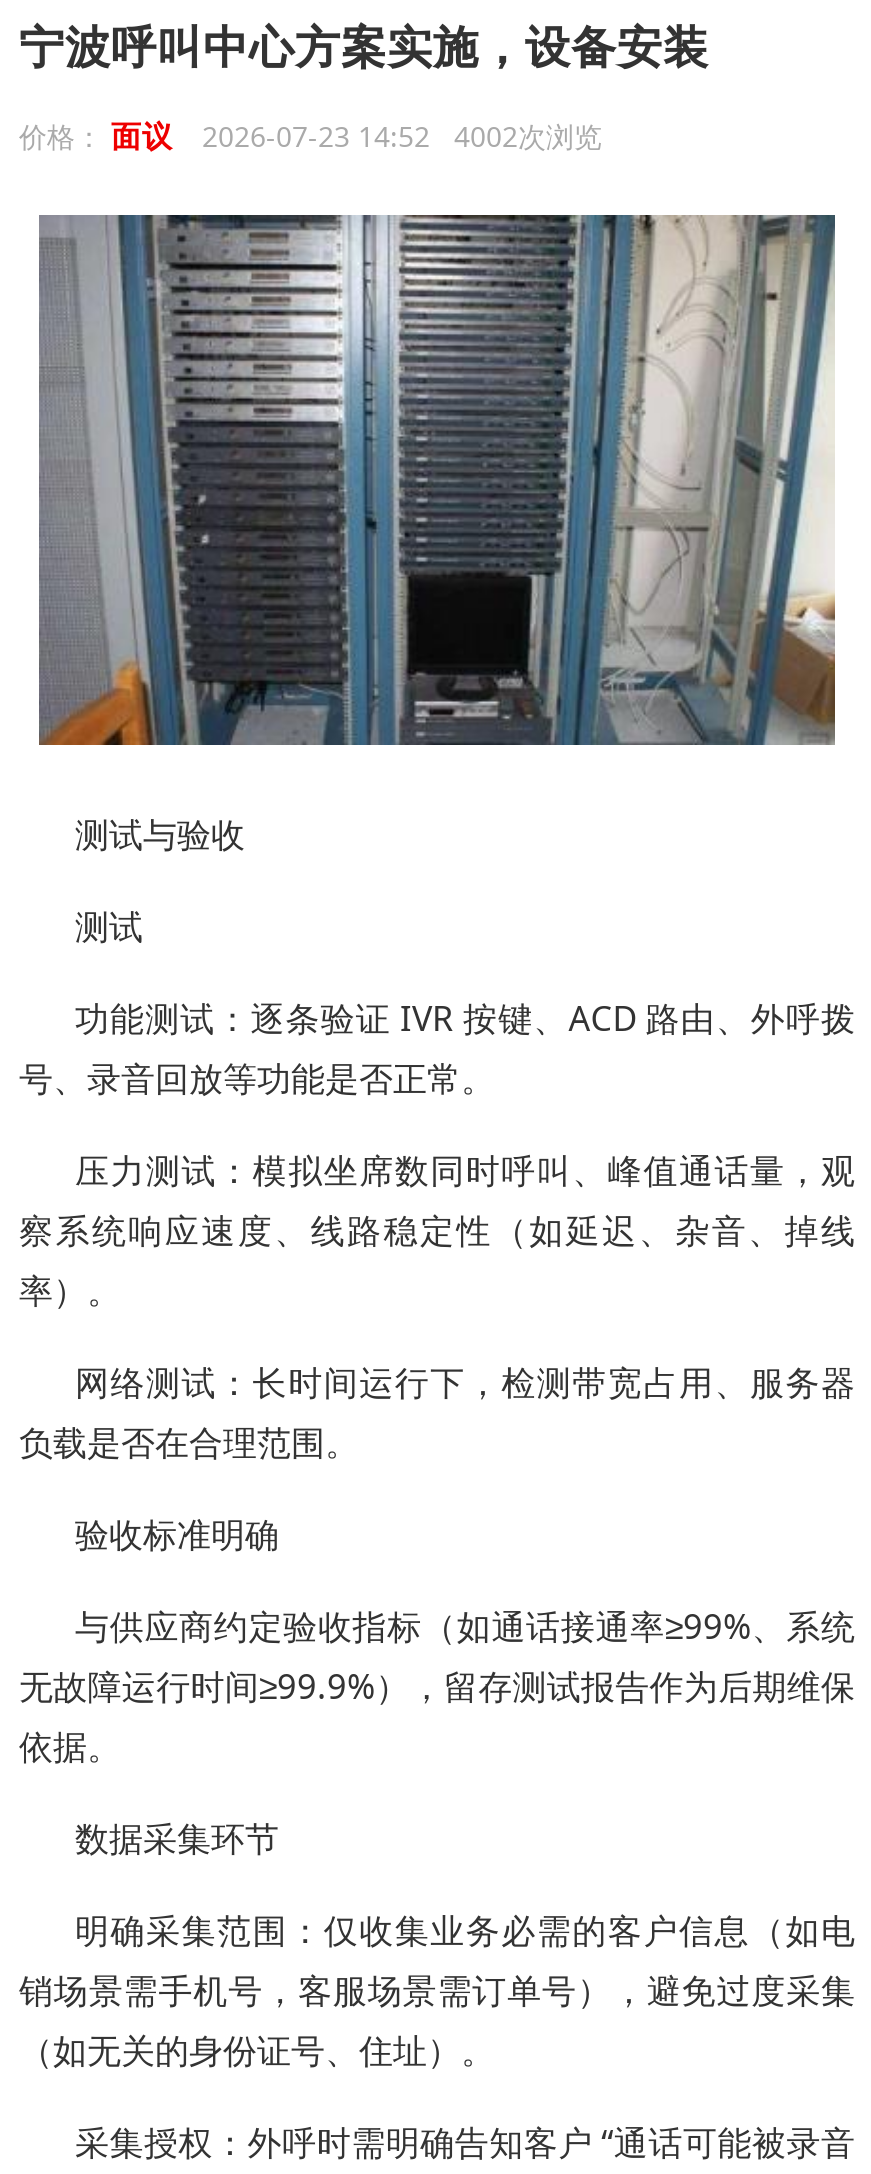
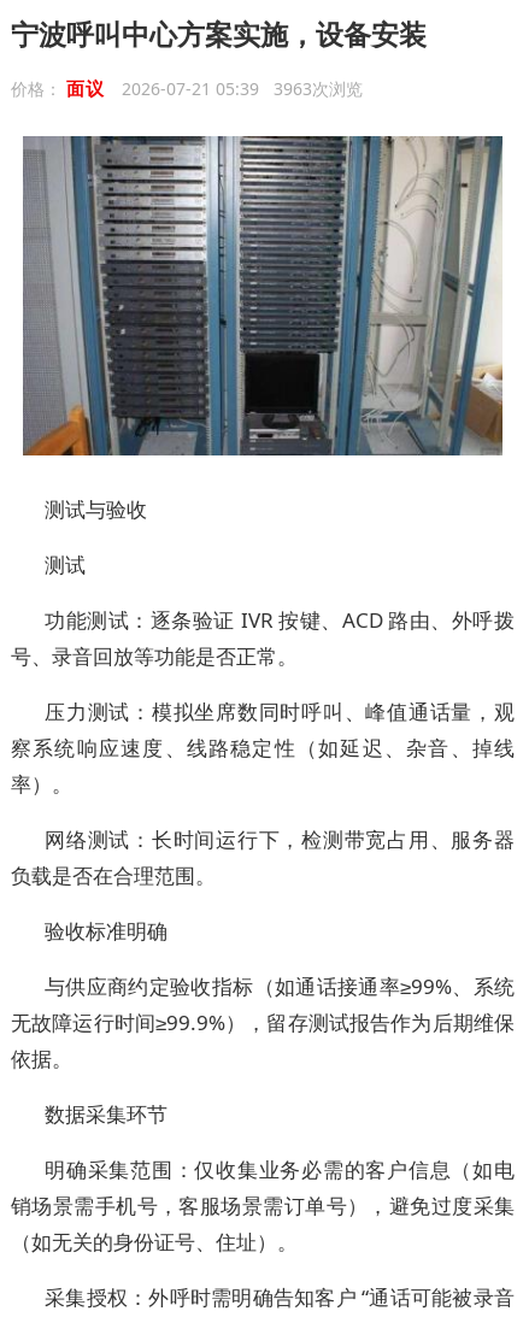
- 价格：面议 2026-07-23 14:52 4002次浏览
+ 价格：面议 2026-07-21 05:39 3963次浏览
